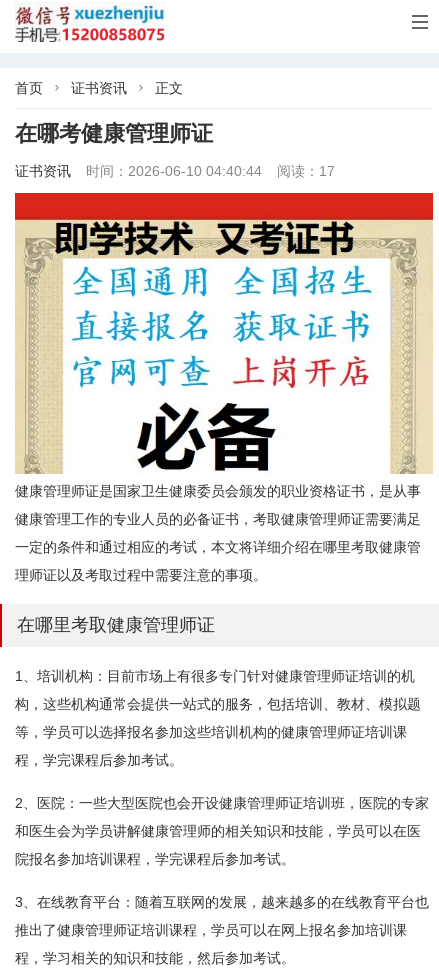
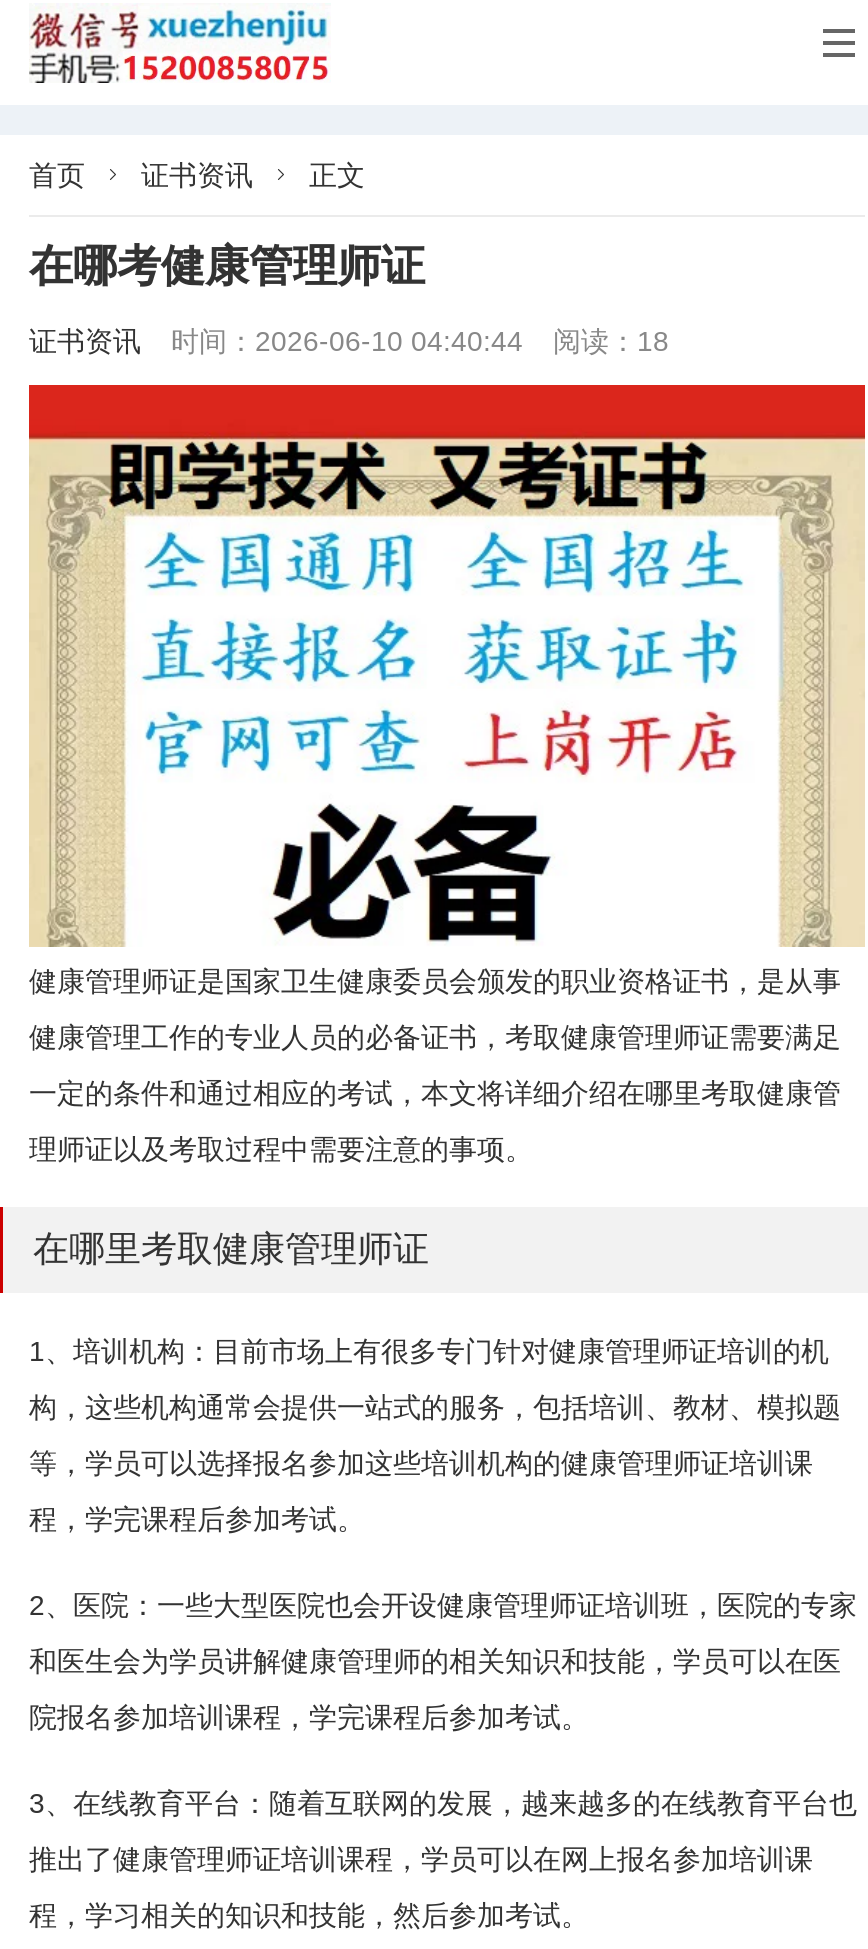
- 证书资讯 时间：2026-06-10 04:40:44 阅读：17
+ 证书资讯 时间：2026-06-10 04:40:44 阅读：18
